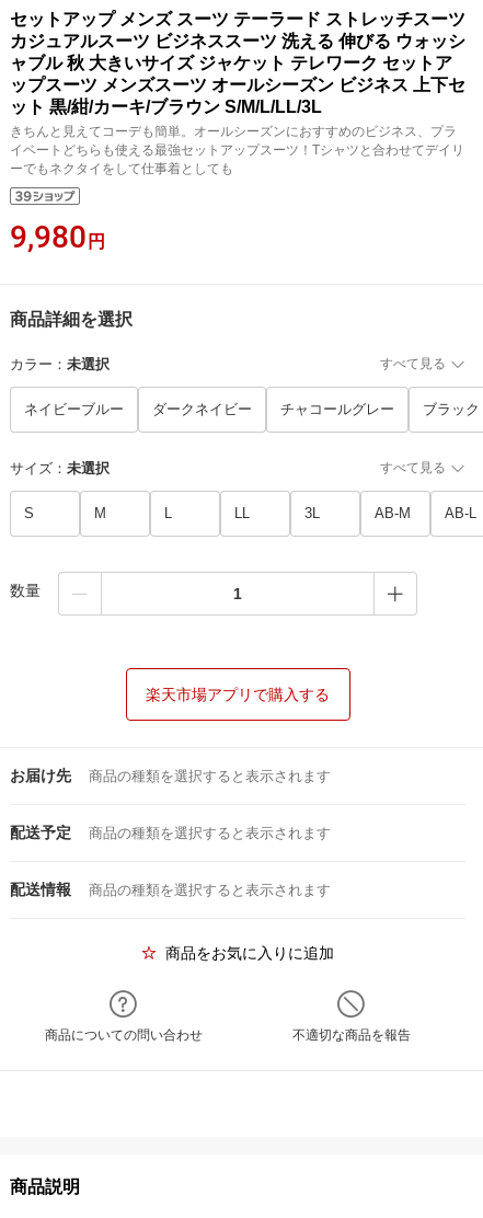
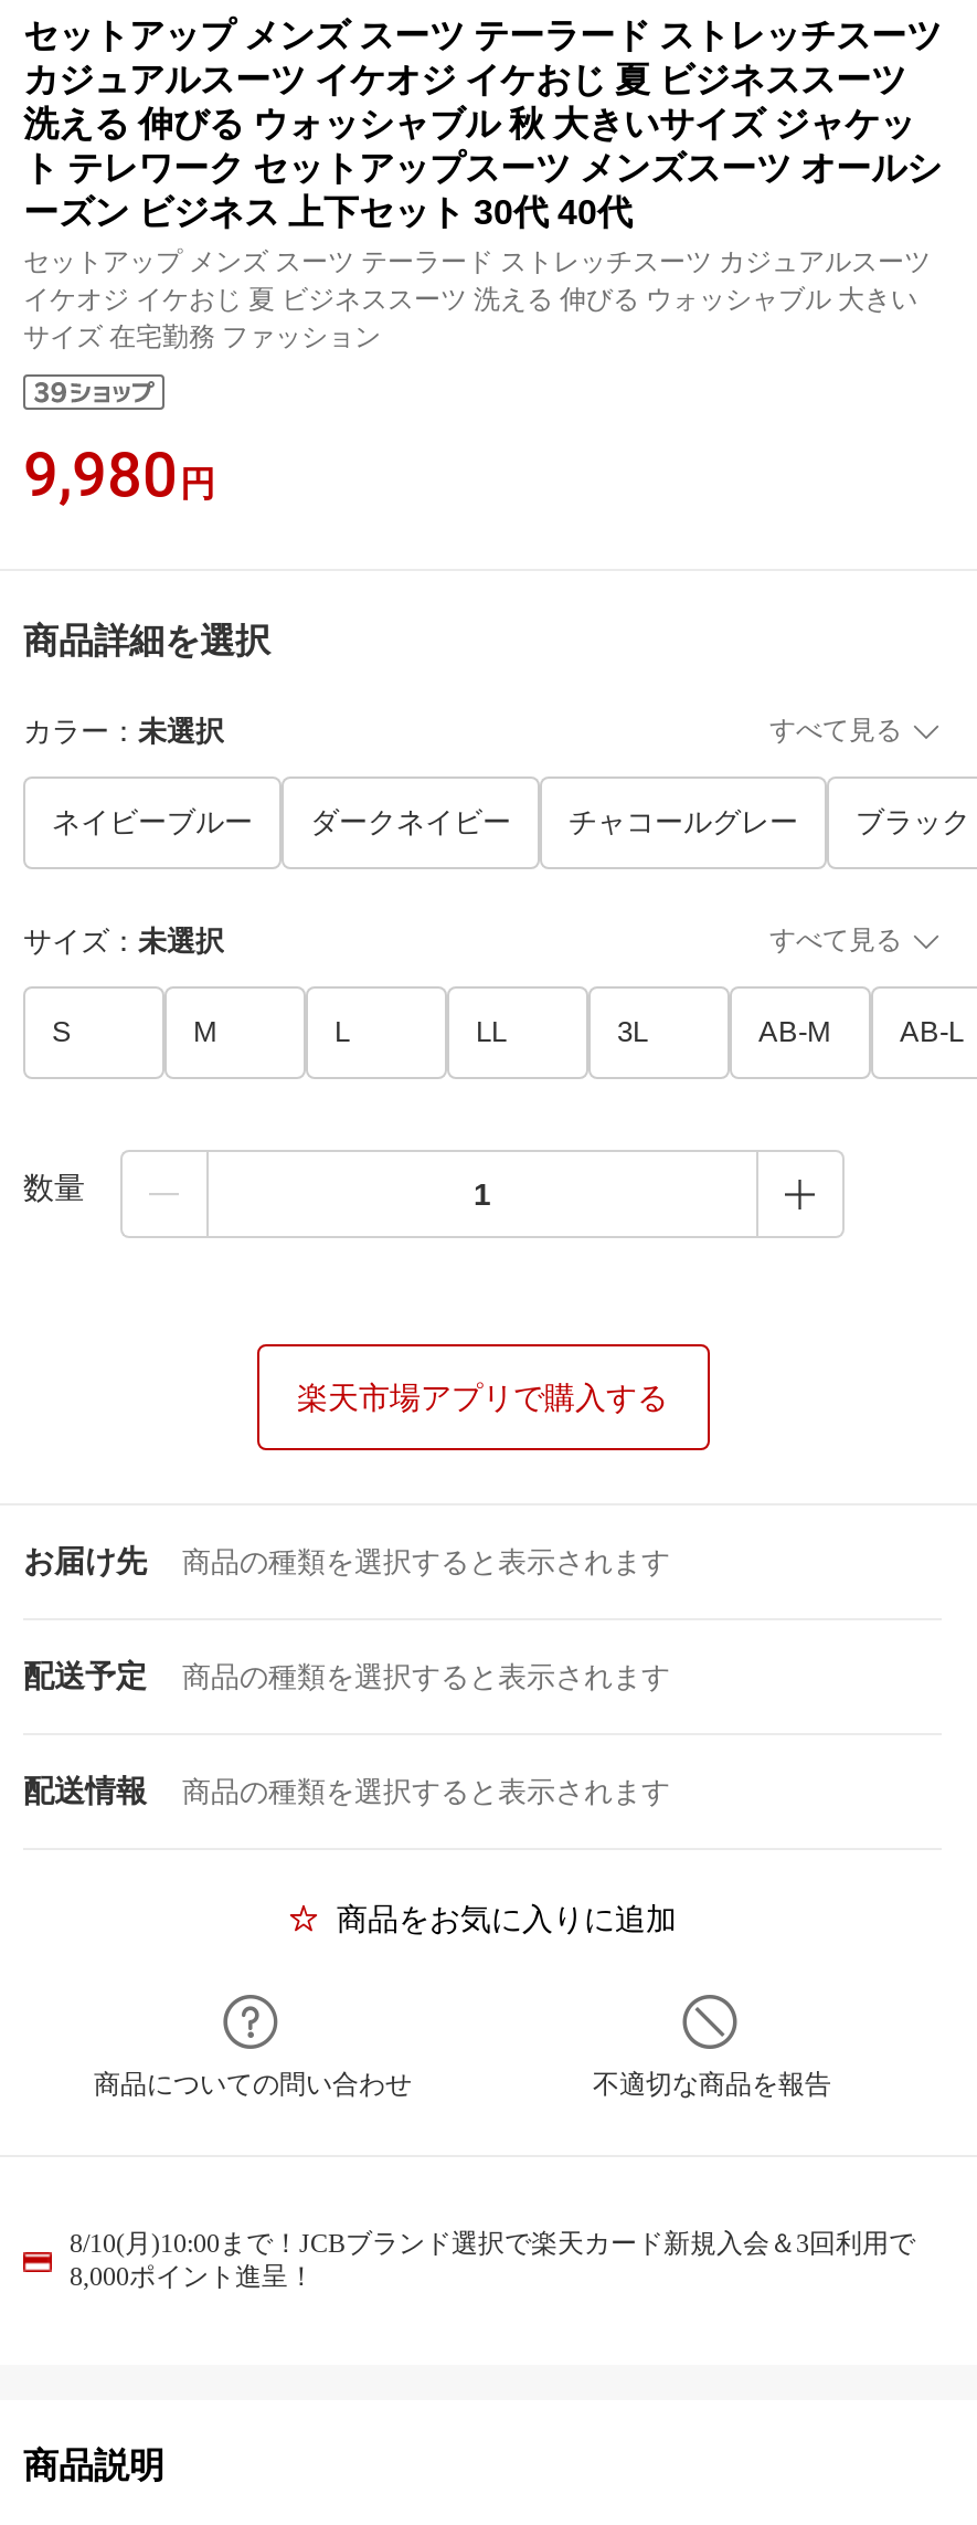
- カジュアルスーツ ビジネススーツ 洗える 伸びる ウォッシ
- ャブル 秋 大きいサイズ ジャケット テレワーク セットア
- ップスーツ メンズスーツ オールシーズン ビジネス 上下セ
- ット 黒/紺/カーキ/ブラウン S/M/L/LL/3L
- きちんと見えてコーデも簡単。オールシーズンにおすすめのビジネス、プラ
- イベートどちらも使える最強セットアップスーツ！Tシャツと合わせてデイリ
- ーでもネクタイをして仕事着としても
+ カジュアルスーツ イケオジ イケおじ 夏 ビジネススーツ
+ 洗える 伸びる ウォッシャブル 秋 大きいサイズ ジャケッ
+ ト テレワーク セットアップスーツ メンズスーツ オールシ
+ ーズン ビジネス 上下セット 30代 40代
+ セットアップ メンズ スーツ テーラード ストレッチスーツ カジュアルスーツ
+ イケオジ イケおじ 夏 ビジネススーツ 洗える 伸びる ウォッシャブル 大きい
+ サイズ 在宅勤務 ファッション

+ 8/10(月)10:00まで！JCBブランド選択で楽天カード新規入会＆3回利用で
+ 8,000ポイント進呈！
